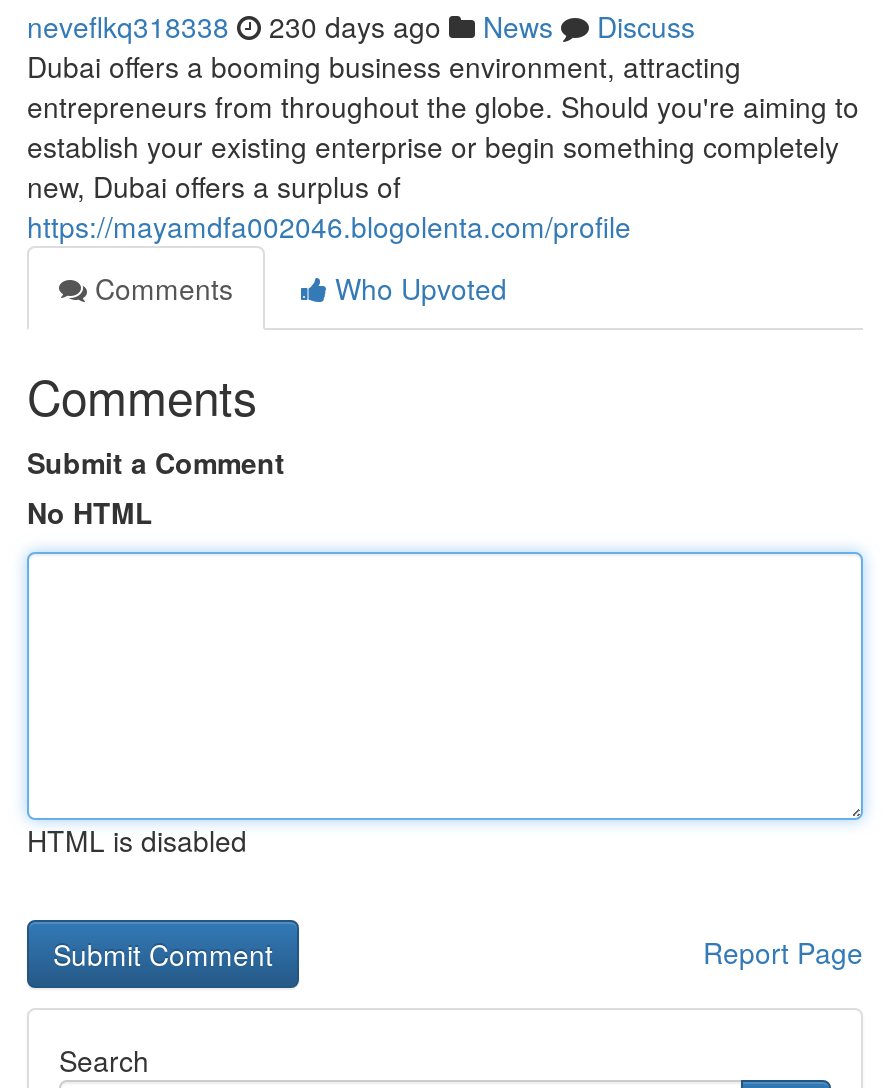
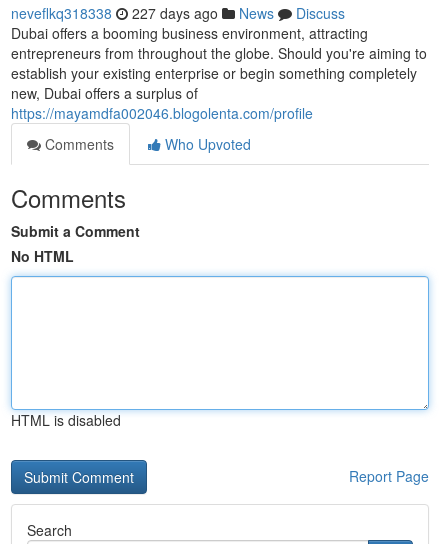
- neveflkq318338 230 days ago News Discuss
+ neveflkq318338 227 days ago News Discuss
